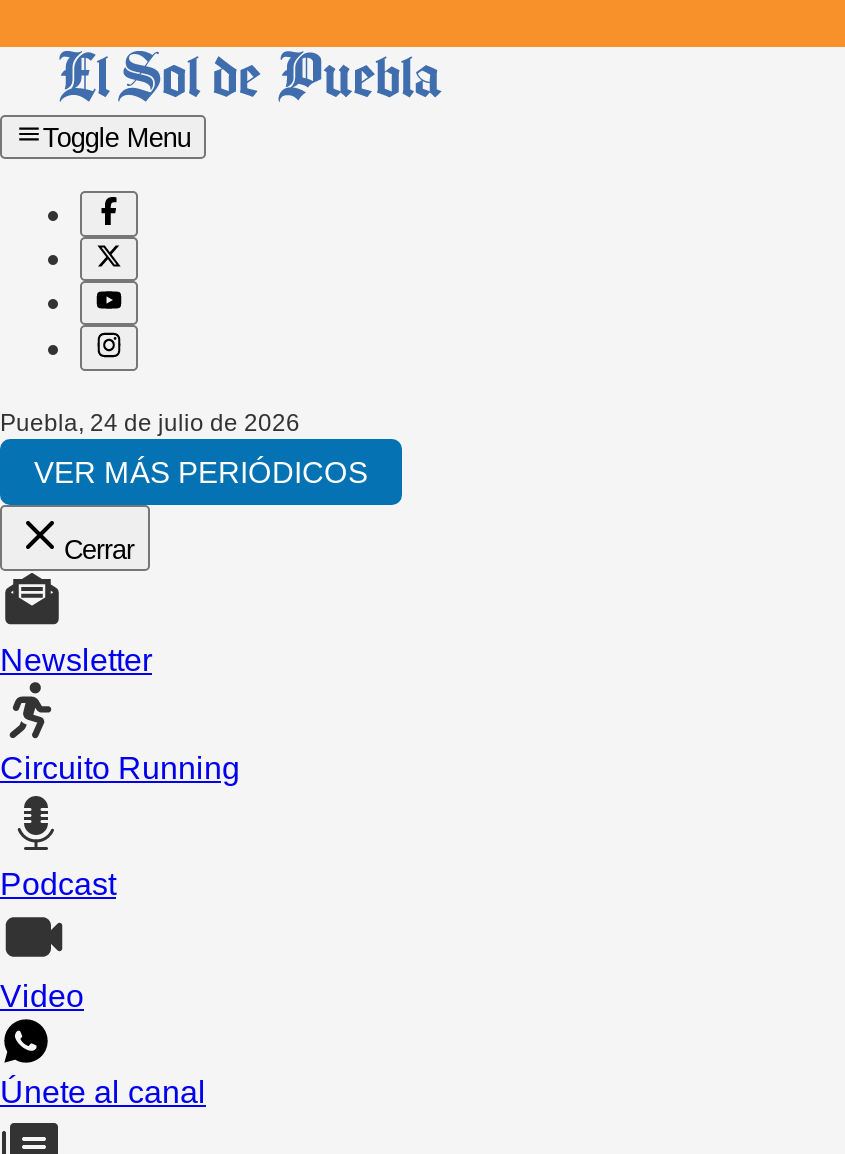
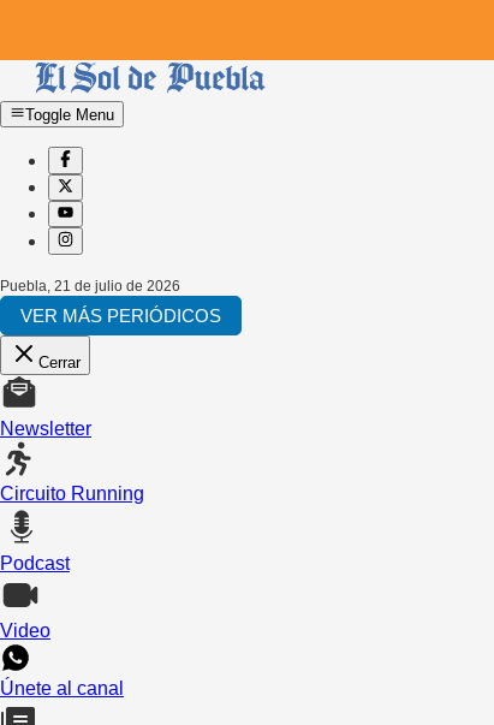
- Puebla, 24 de julio de 2026
+ Puebla, 21 de julio de 2026
